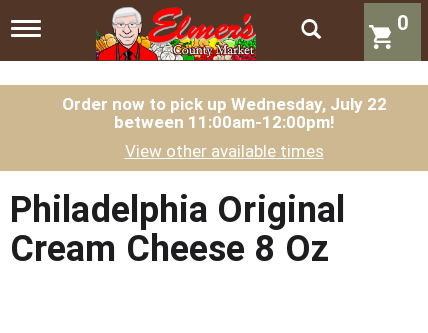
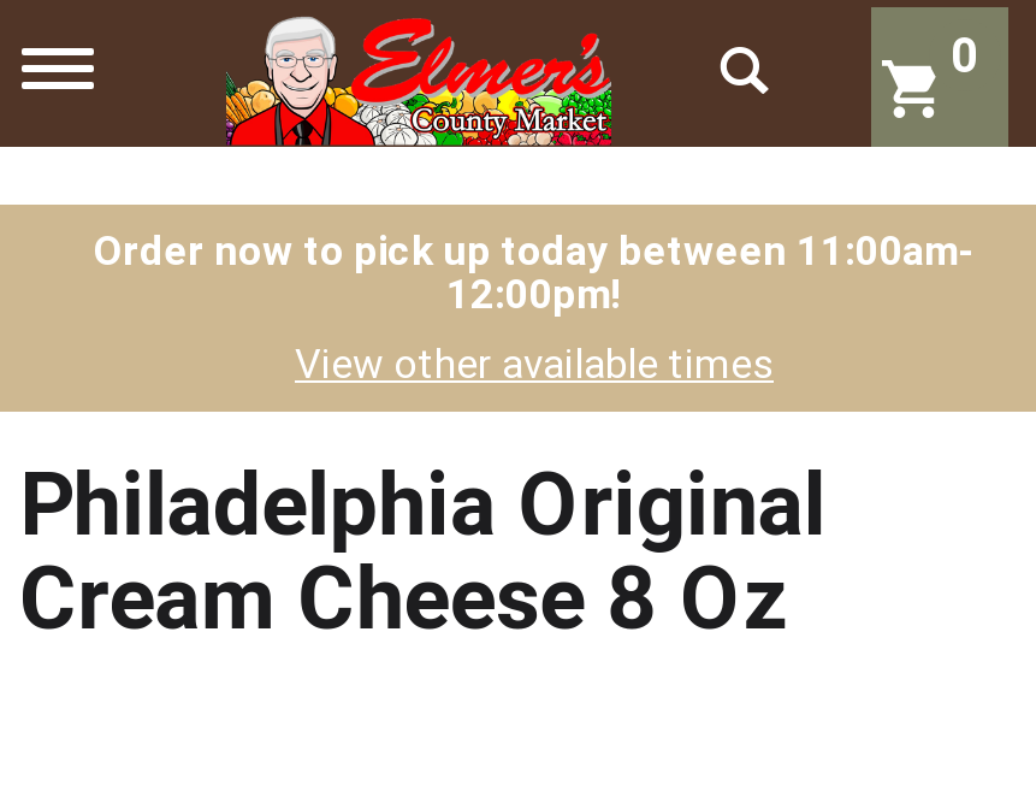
- Order now to pick up Wednesday, July 22
- between 11:00am-12:00pm!
+ Order now to pick up today between 11:00am-
+ 12:00pm!
